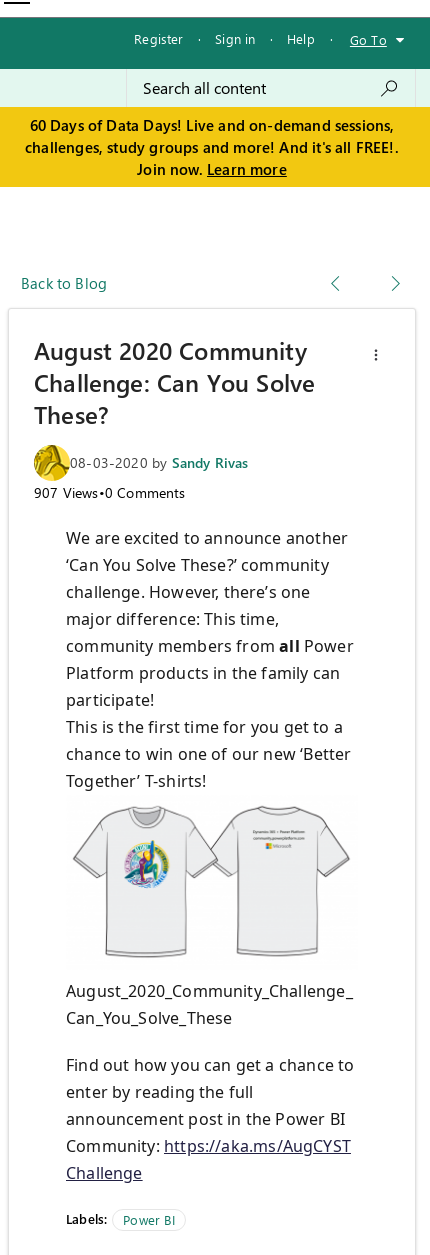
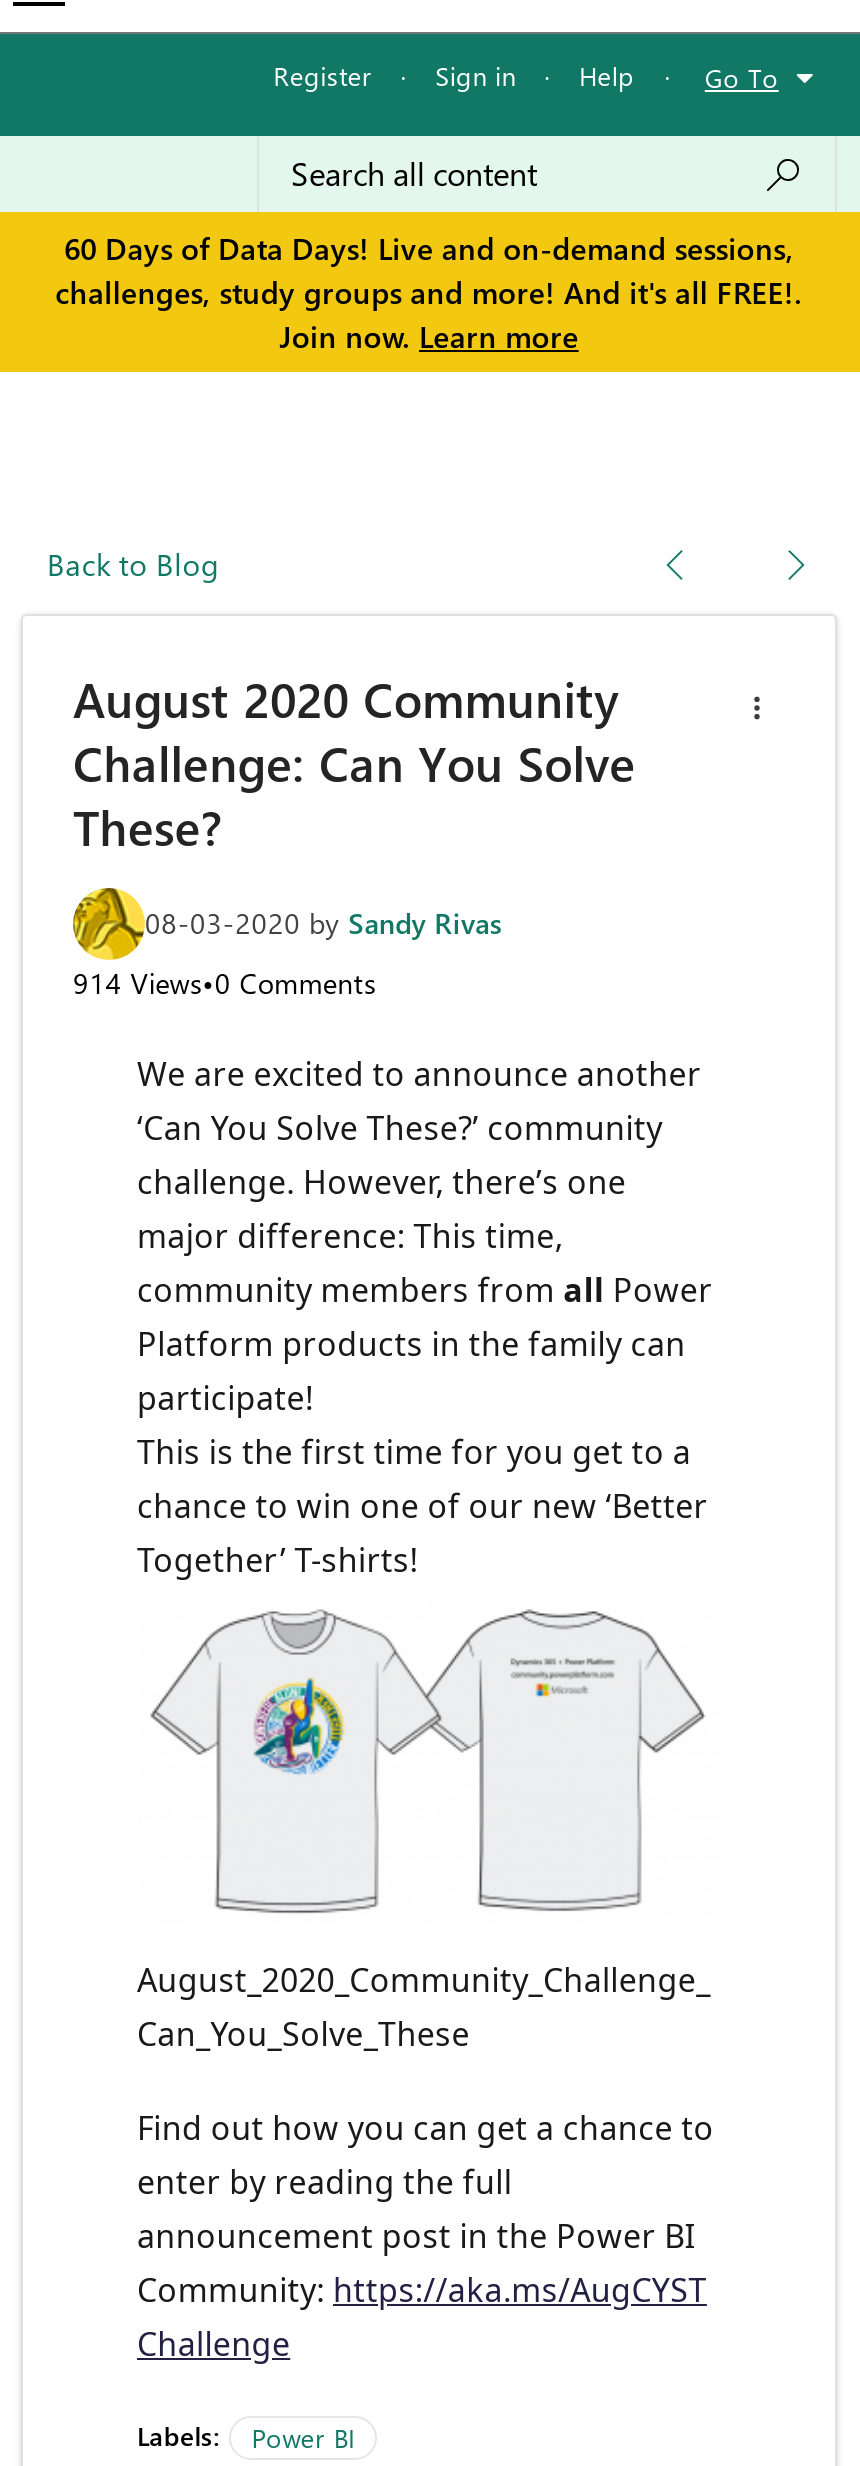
- 907 Views•0 Comments
+ 914 Views•0 Comments
